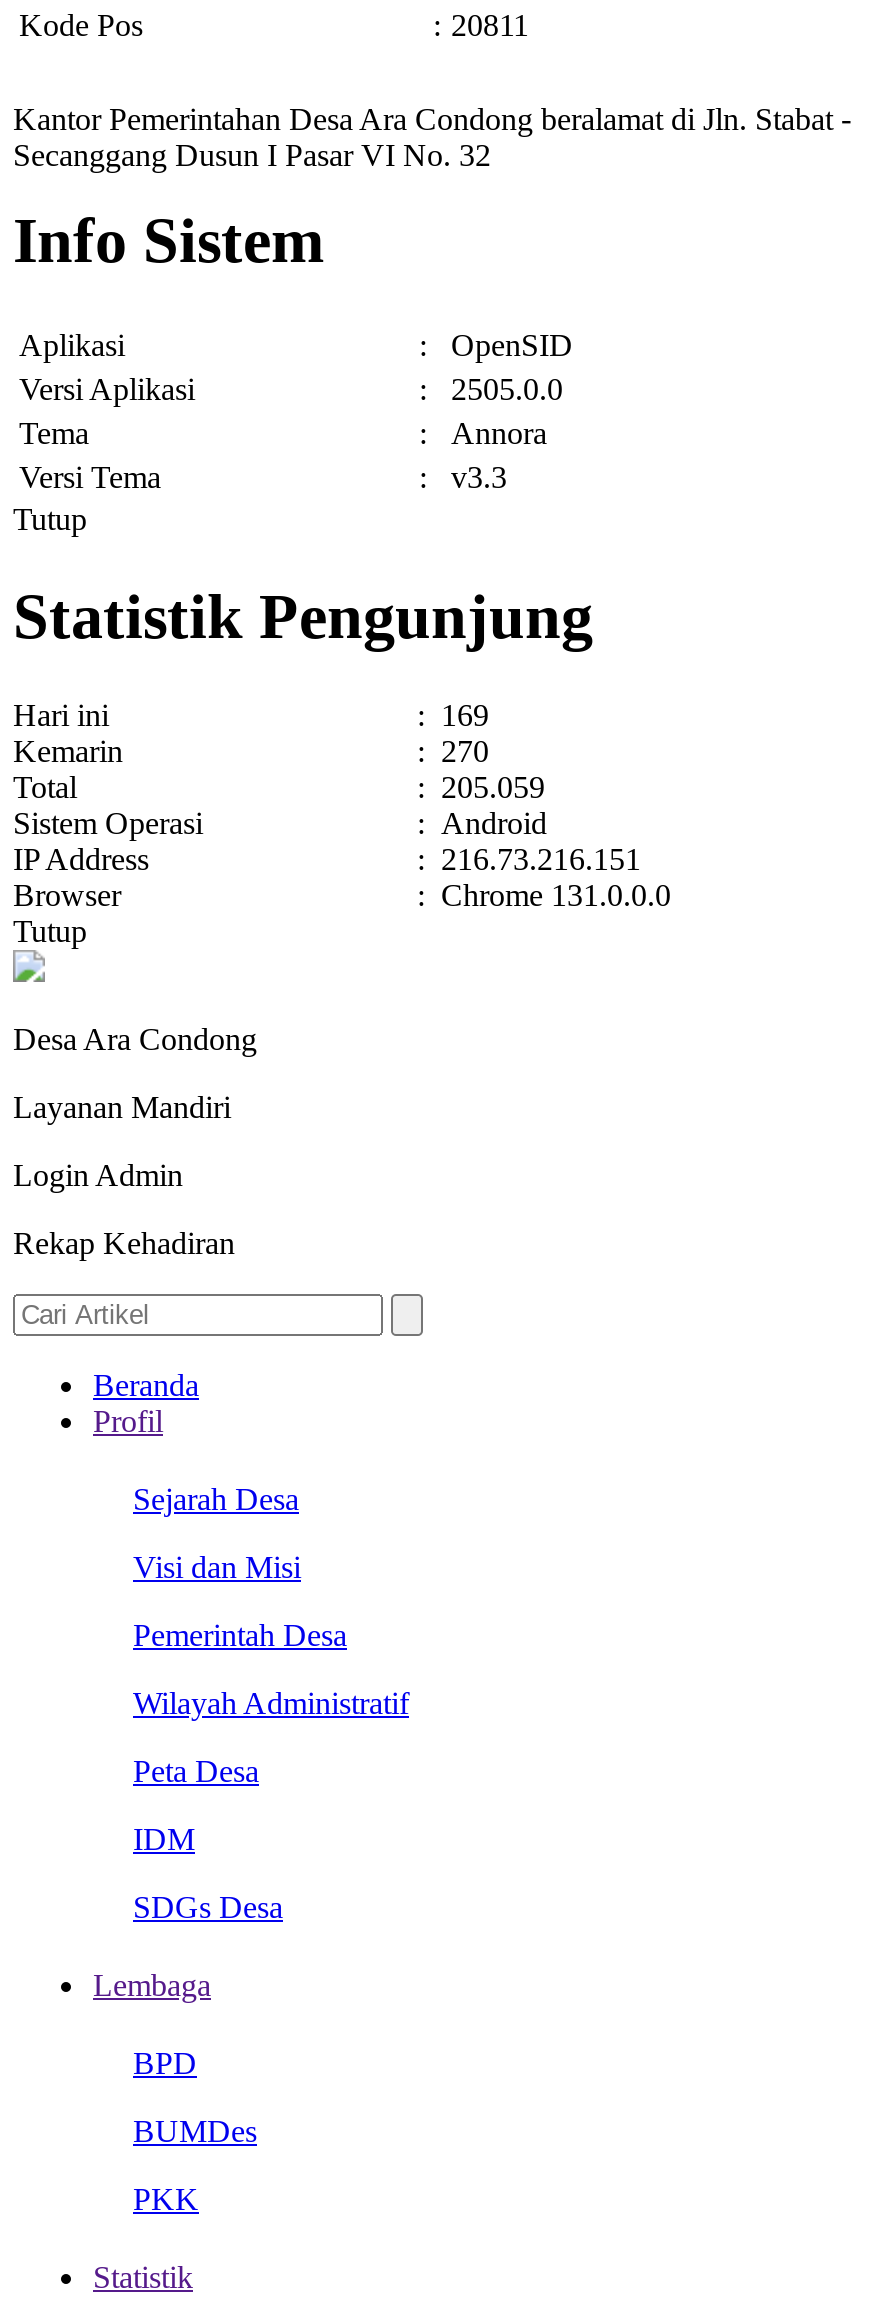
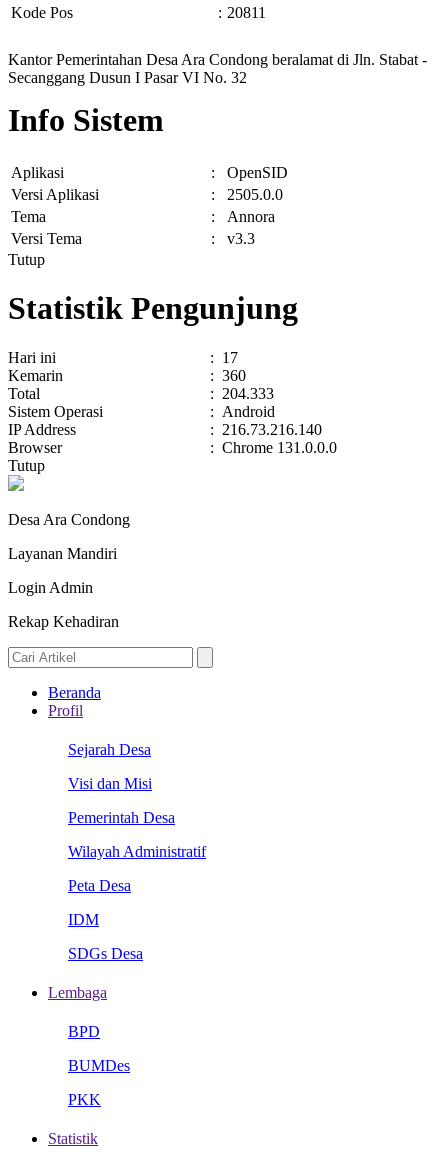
- : 169
+ : 17

- : 270
+ : 360

- : 205.059
+ : 204.333

- : 216.73.216.151
+ : 216.73.216.140
